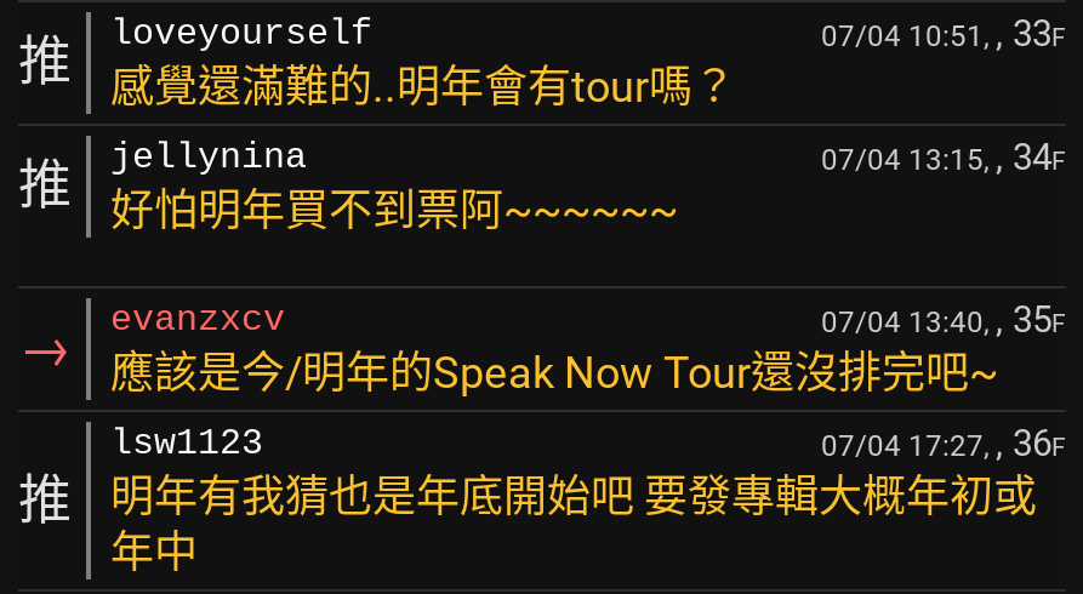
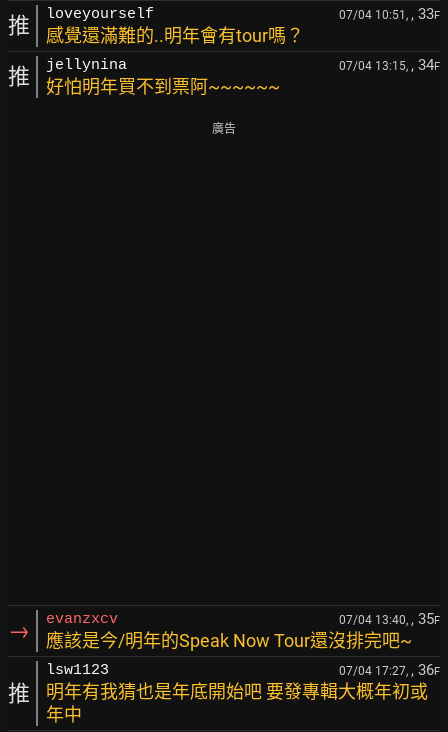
+ 廣告
